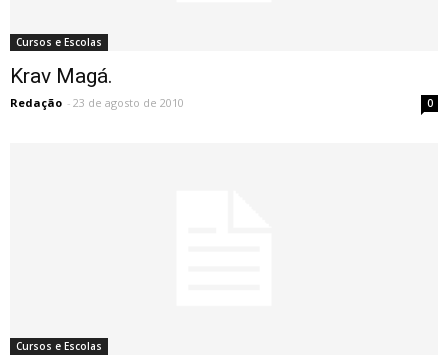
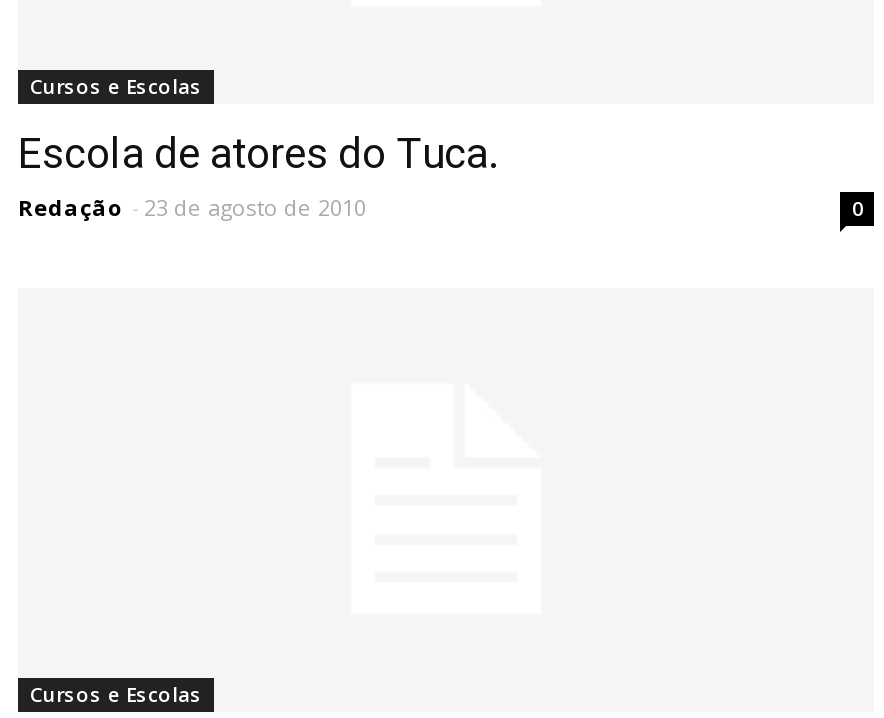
- Krav Magá.
+ Escola de atores do Tuca.
